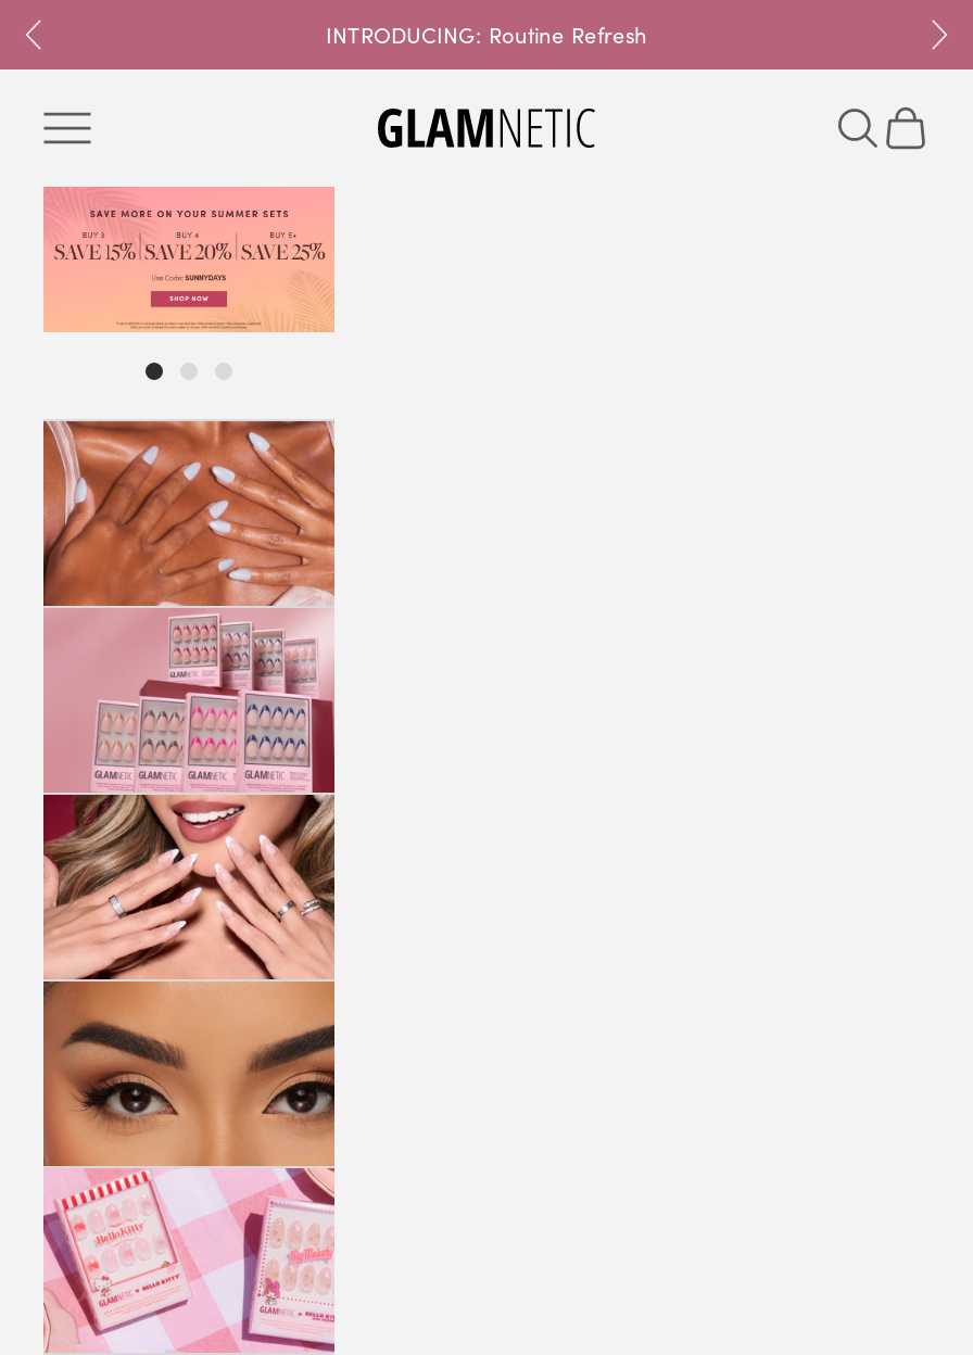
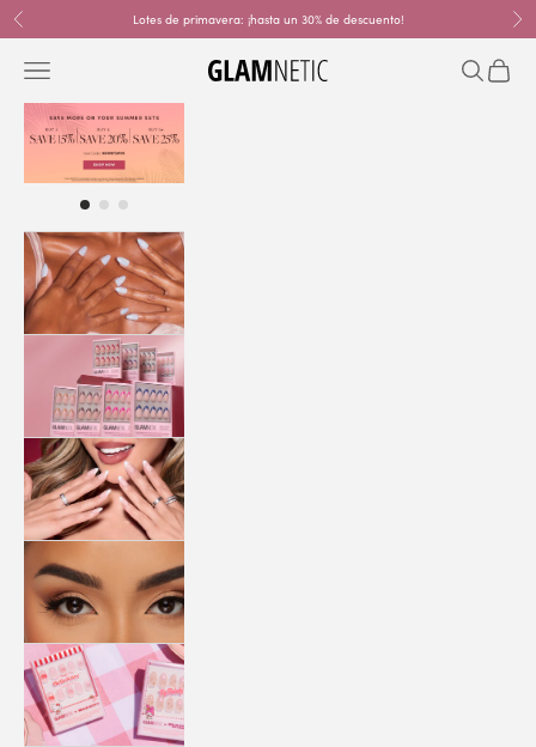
- INTRODUCING: Routine Refresh
+ Lotes de primavera: ¡hasta un 30% de descuento!
